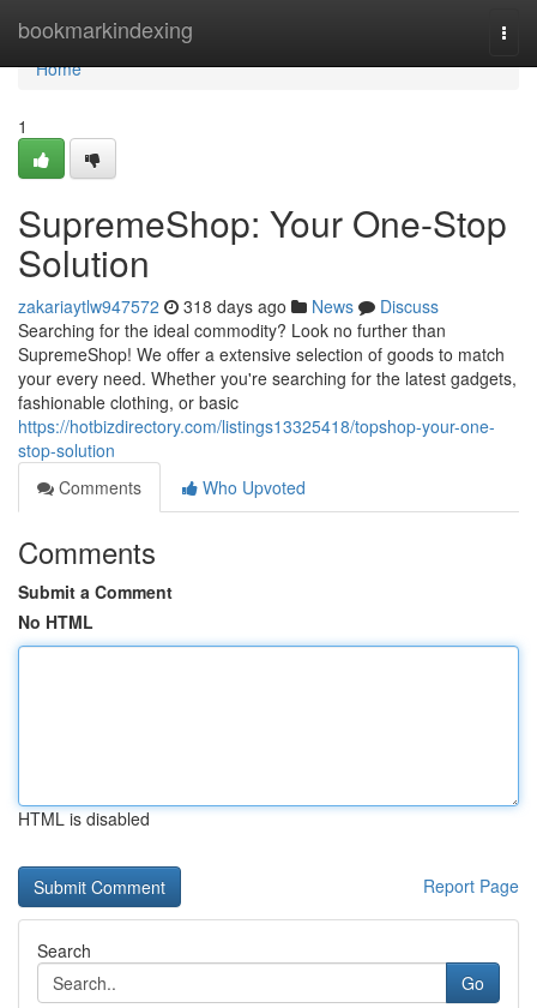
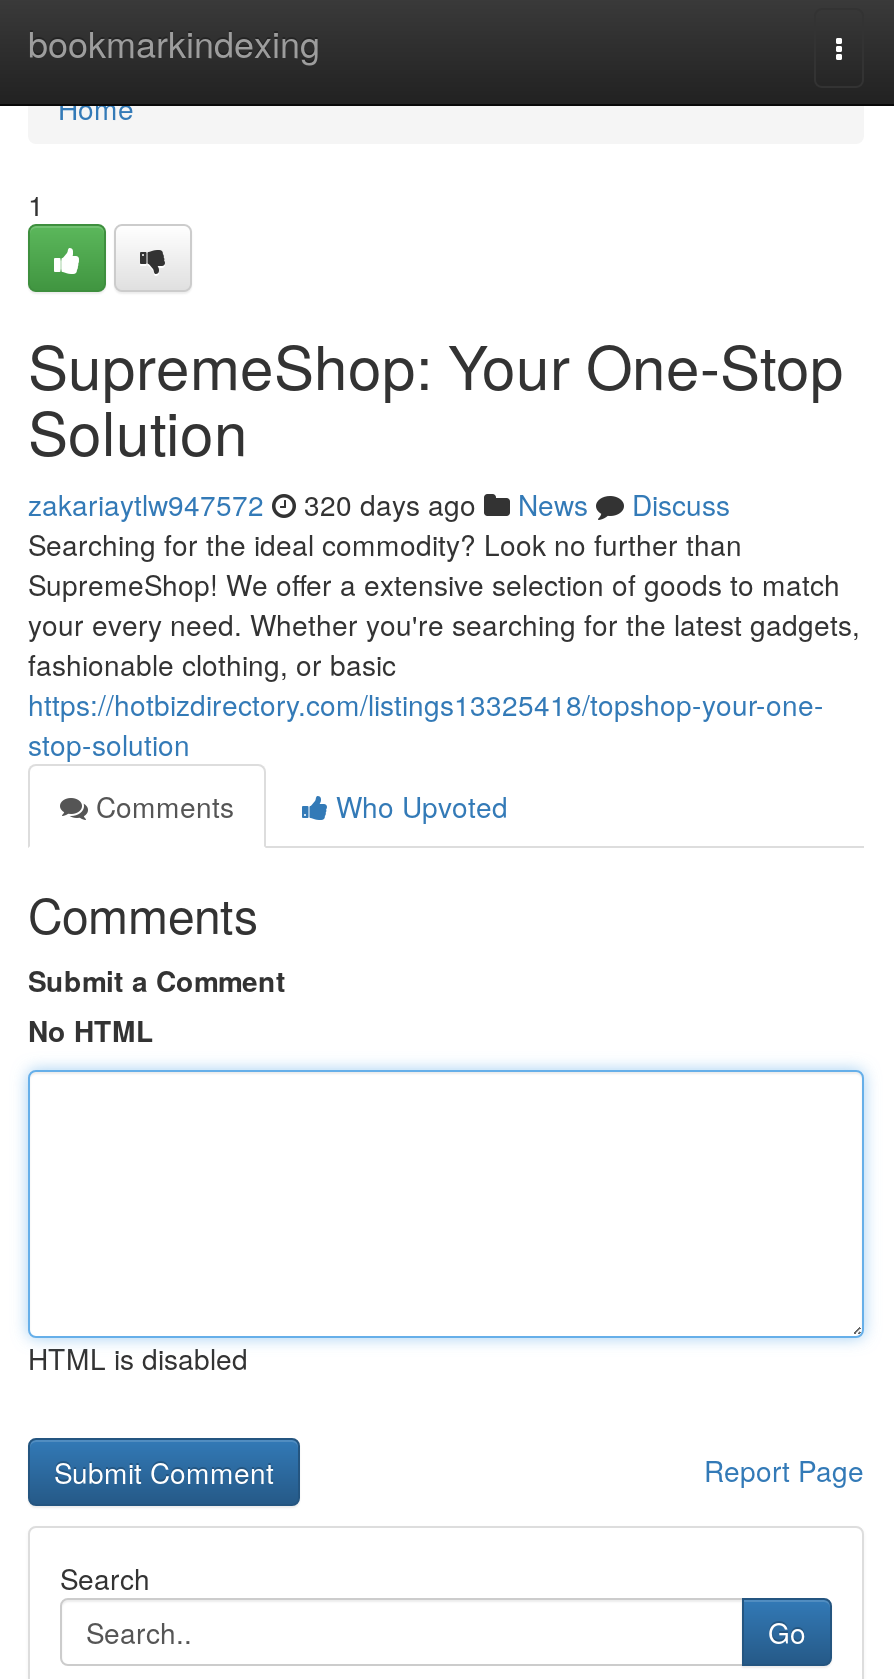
- zakariaytlw947572 318 days ago News Discuss
+ zakariaytlw947572 320 days ago News Discuss
